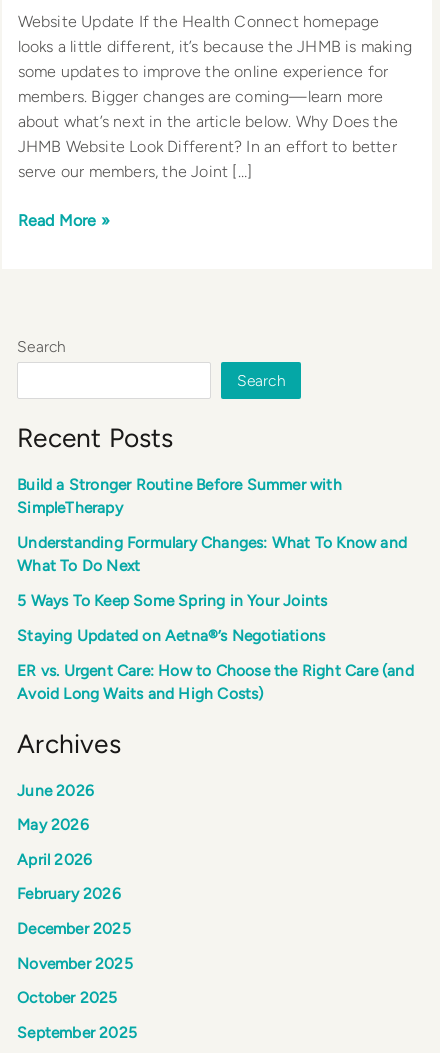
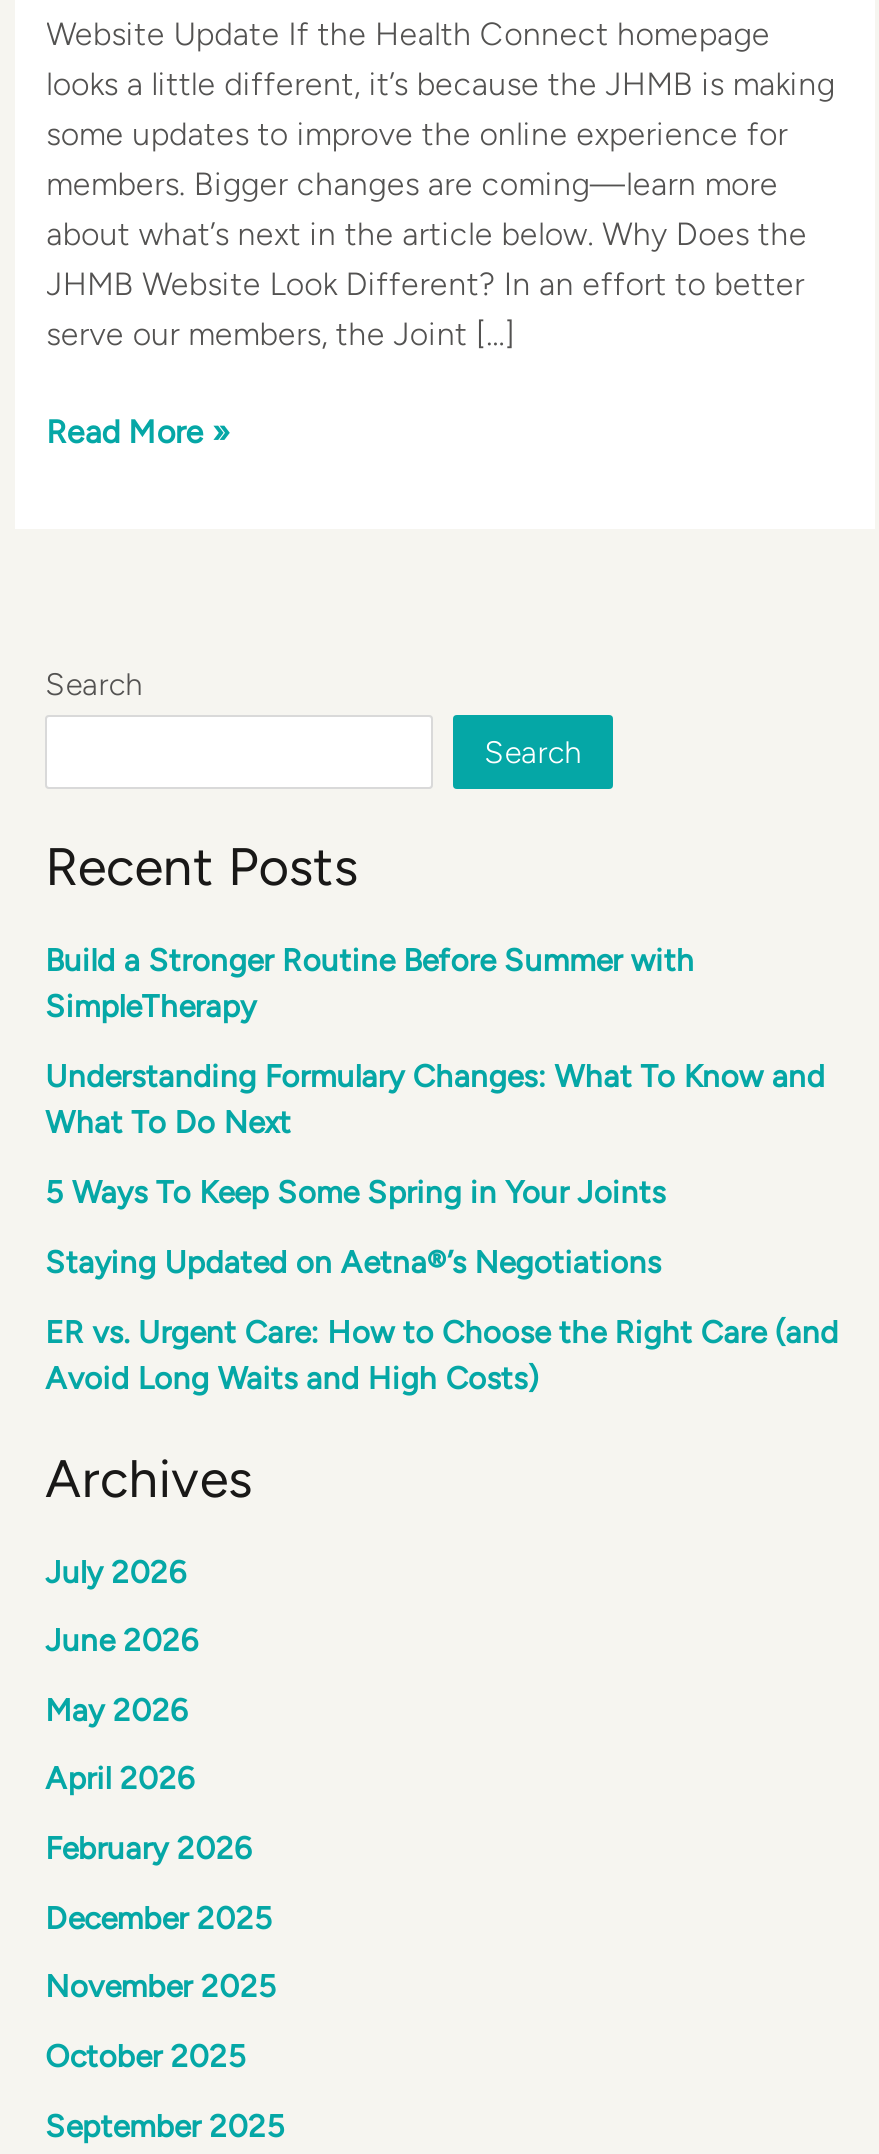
+ July 2026
